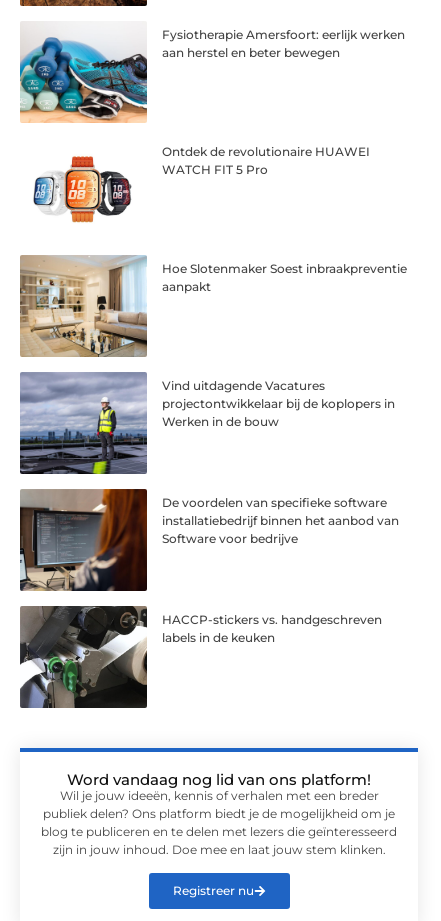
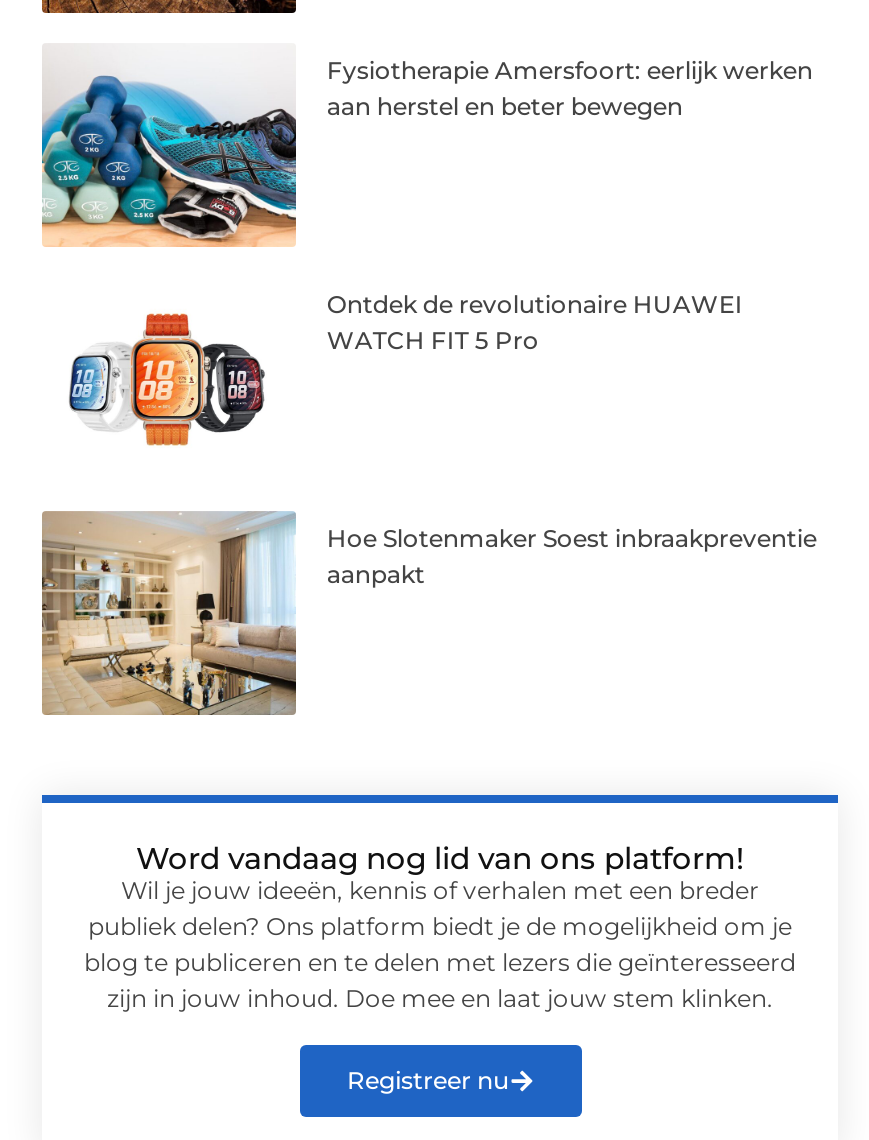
- [image]
- Vind uitdagende Vacatures
- projectontwikkelaar bij de koplopers in
- Werken in de bouw

- [image]
- De voordelen van specifieke software
- installatiebedrijf binnen het aanbod van
- Software voor bedrijve

- [image]
- HACCP-stickers vs. handgeschreven
- labels in de keuken
